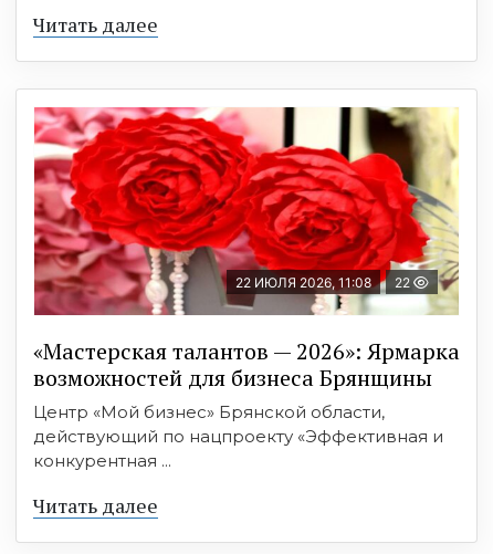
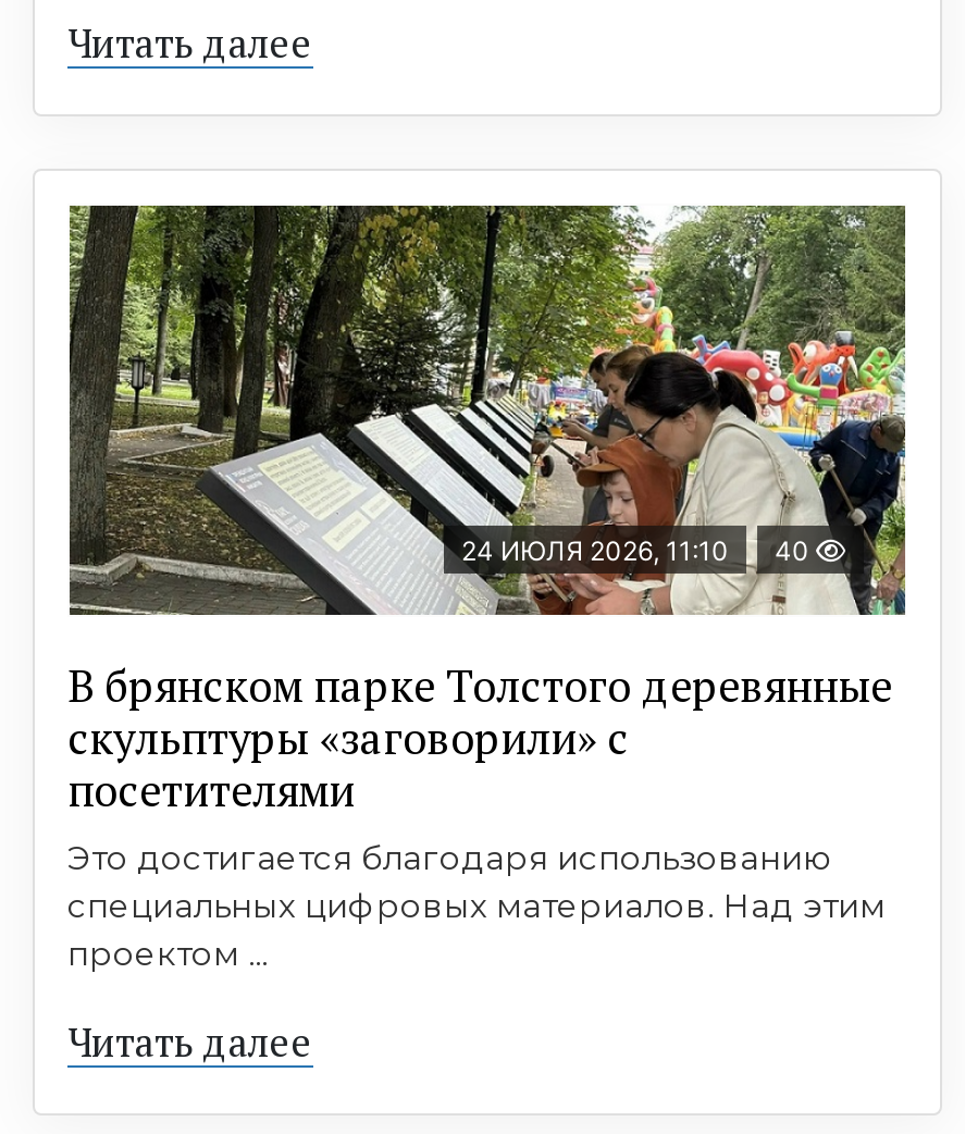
- [image]
- 22 ИЮЛЯ 2026, 11:08
- 22
+ [image]
+ 24 ИЮЛЯ 2026, 11:10
+ 40

- «Мастерская талантов — 2026»: Ярмарка
- возможностей для бизнеса Брянщины
- Центр «Мой бизнес» Брянской области,
- действующий по нацпроекту «Эффективная и
- конкурентная ...
+ В брянском парке Толстого деревянные
+ скульптуры «заговорили» с
+ посетителями
+ Это достигается благодаря использованию
+ специальных цифровых материалов. Над этим
+ проектом ...
